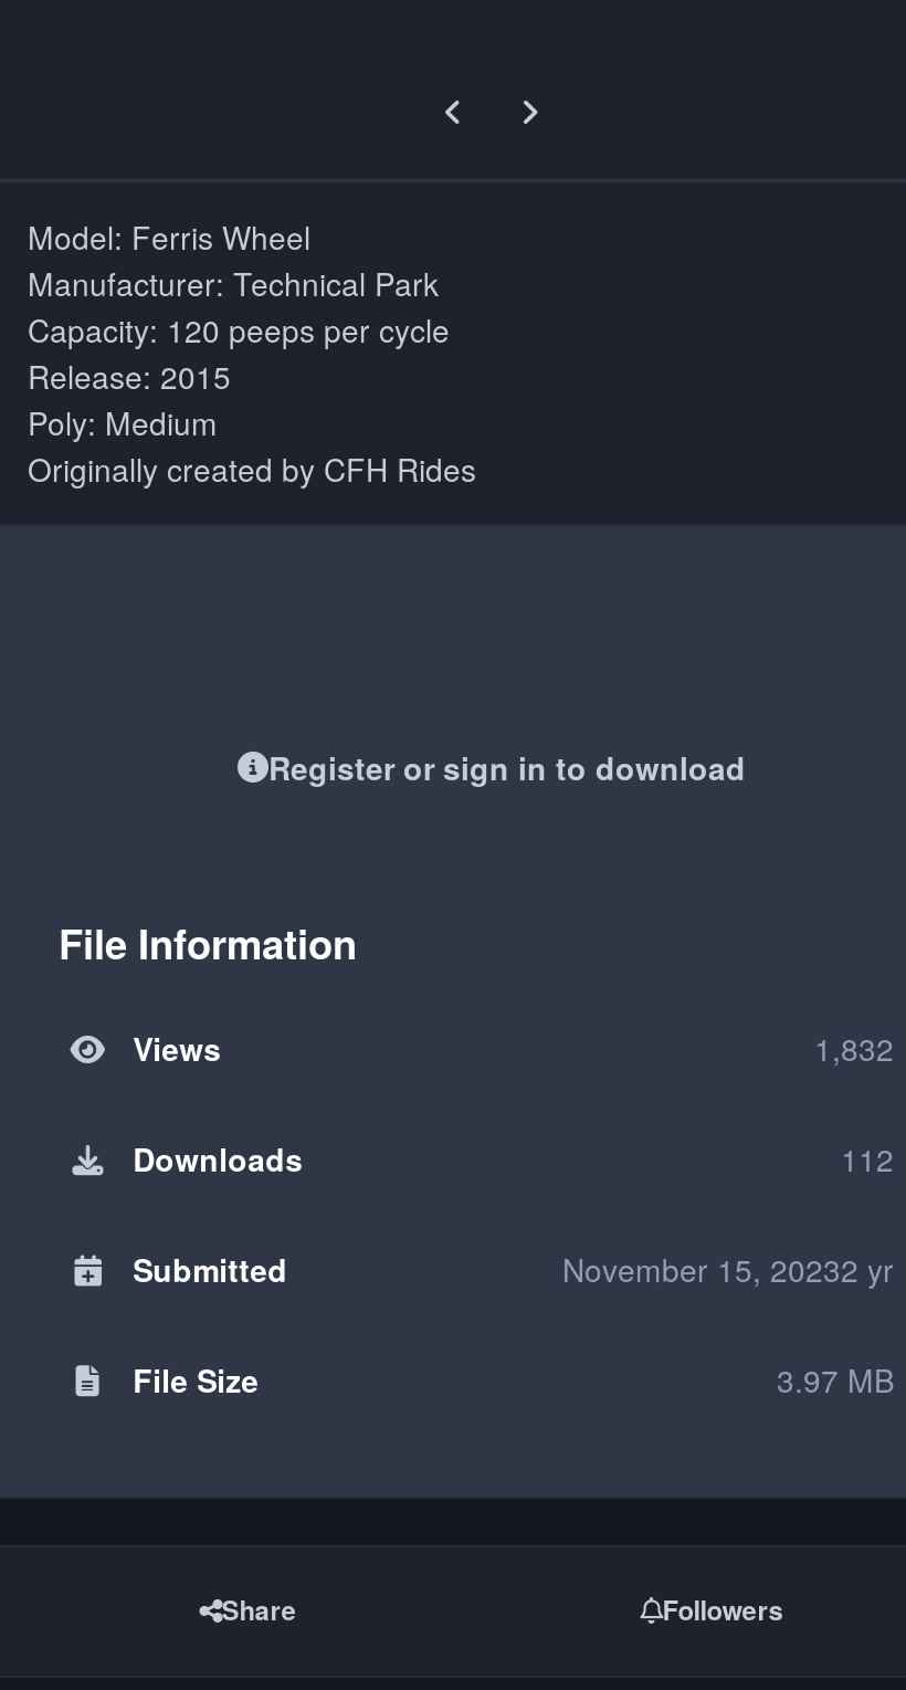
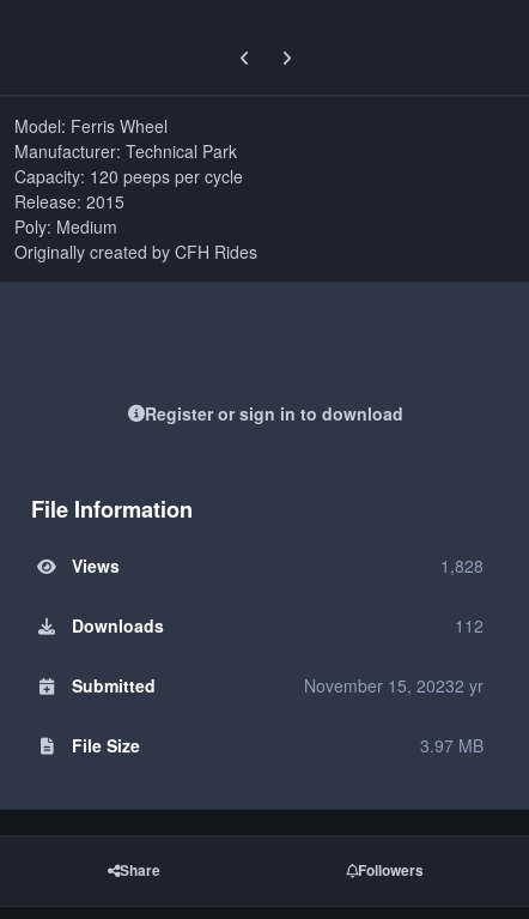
- 1,832
+ 1,828
